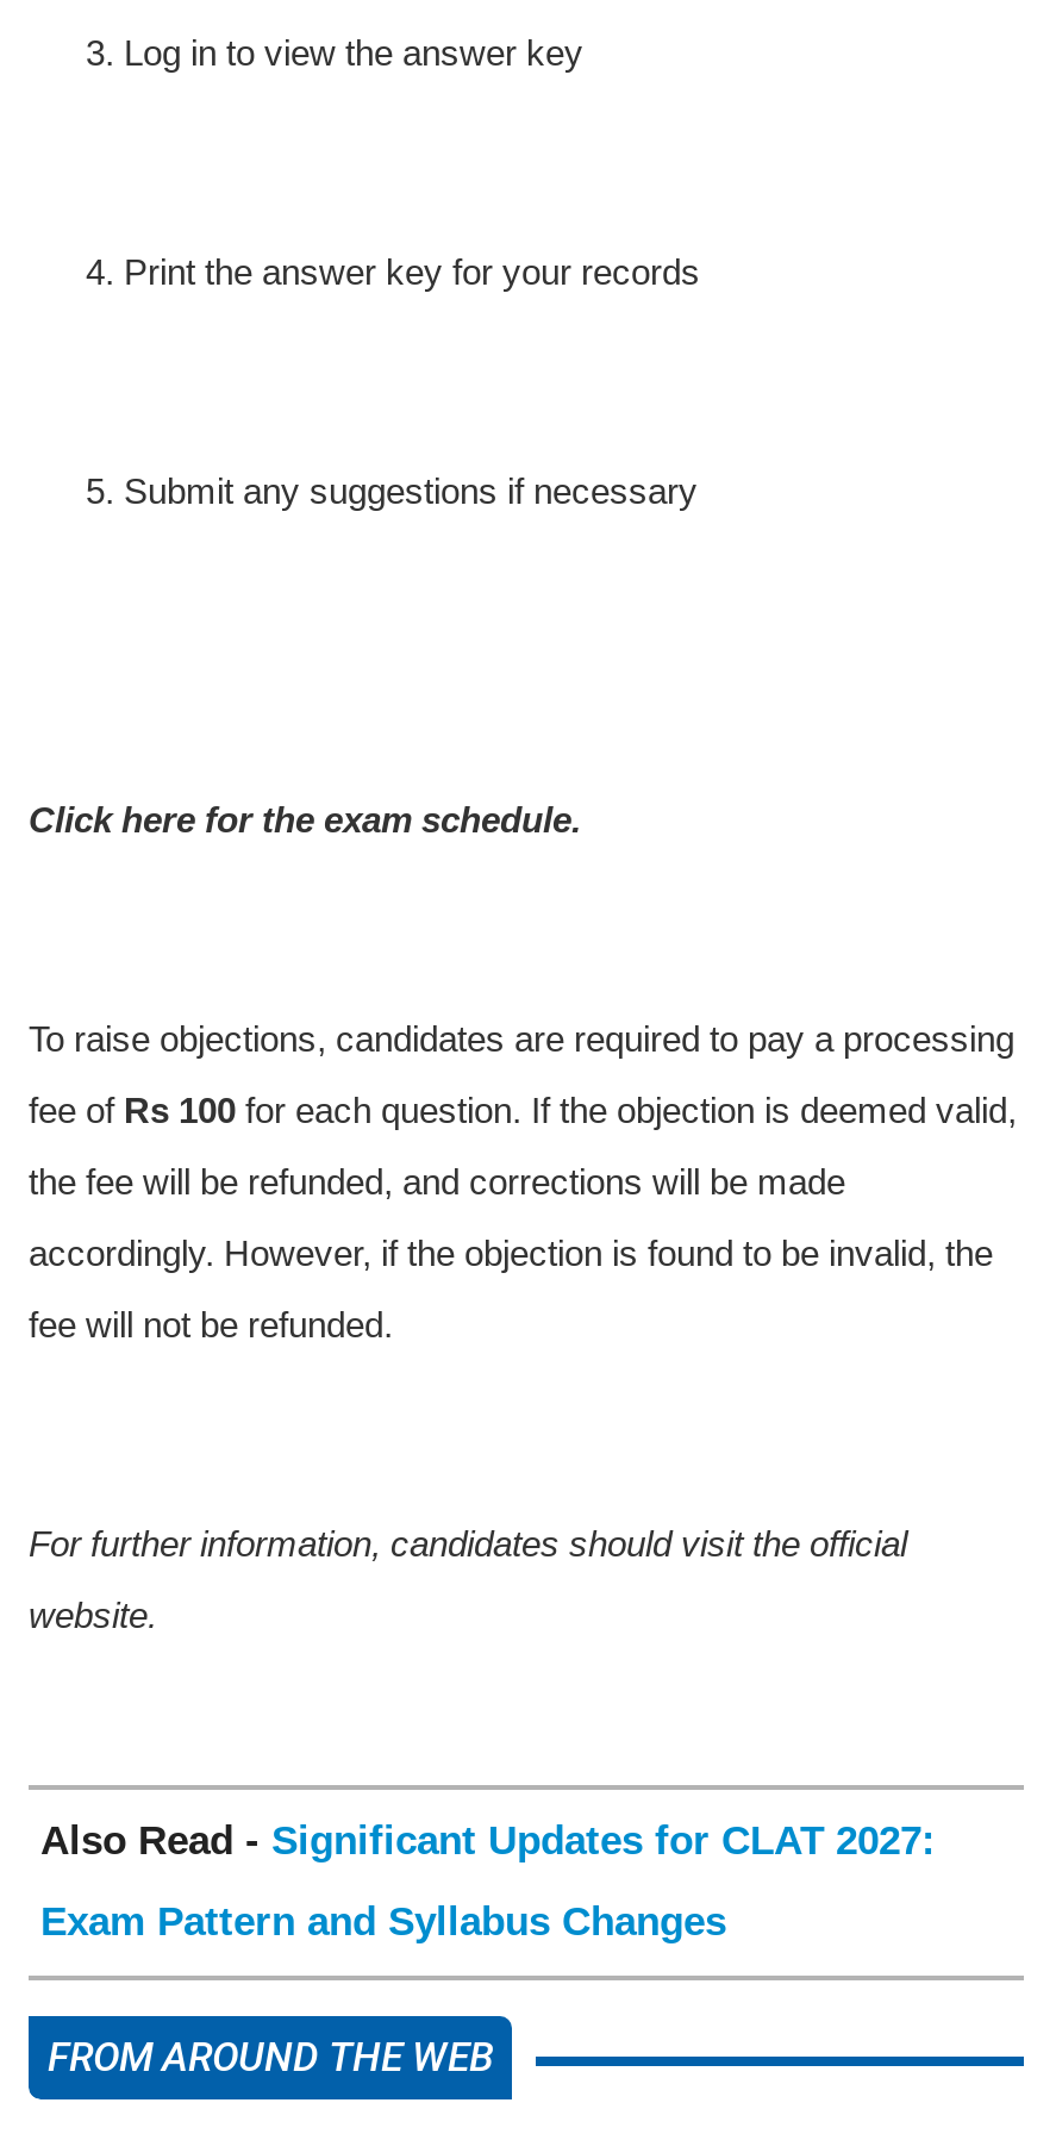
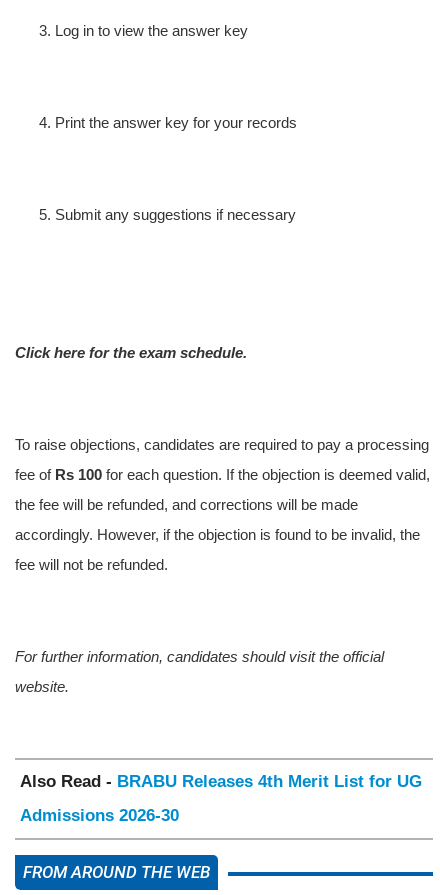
- Also Read - Significant Updates for CLAT 2027:
+ Also Read - BRABU Releases 4th Merit List for UG

- Exam Pattern and Syllabus Changes
+ Admissions 2026-30
